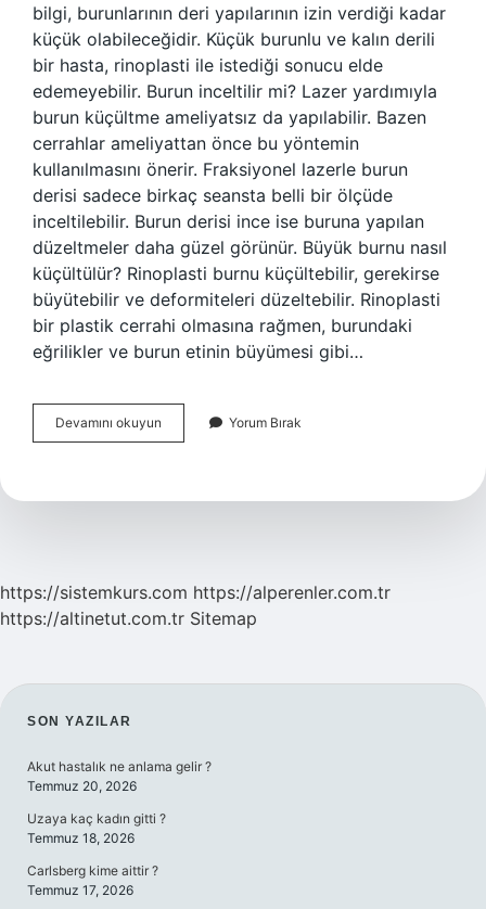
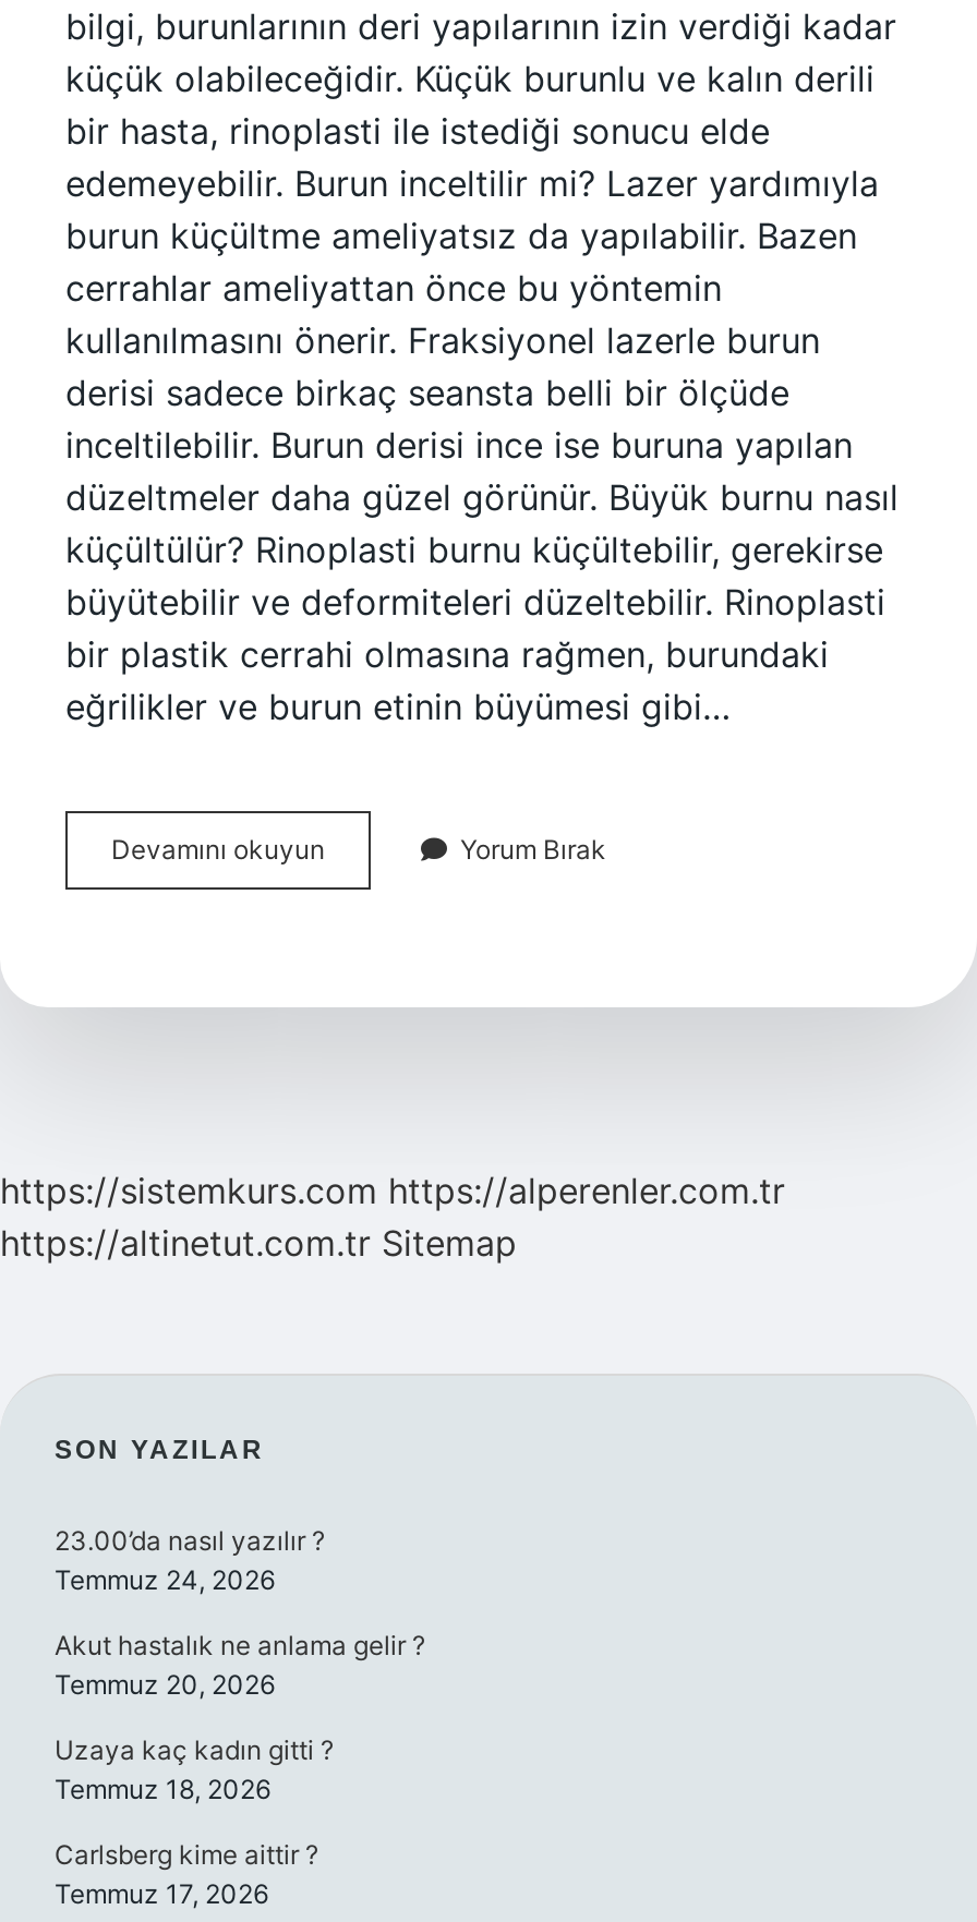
+ 23.00’da nasıl yazılır ?
+ Temmuz 24, 2026
